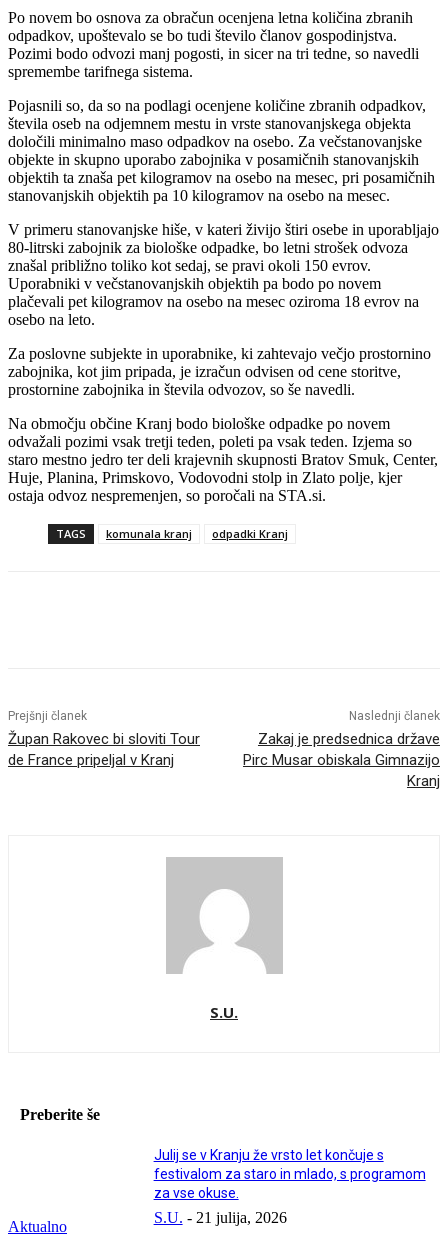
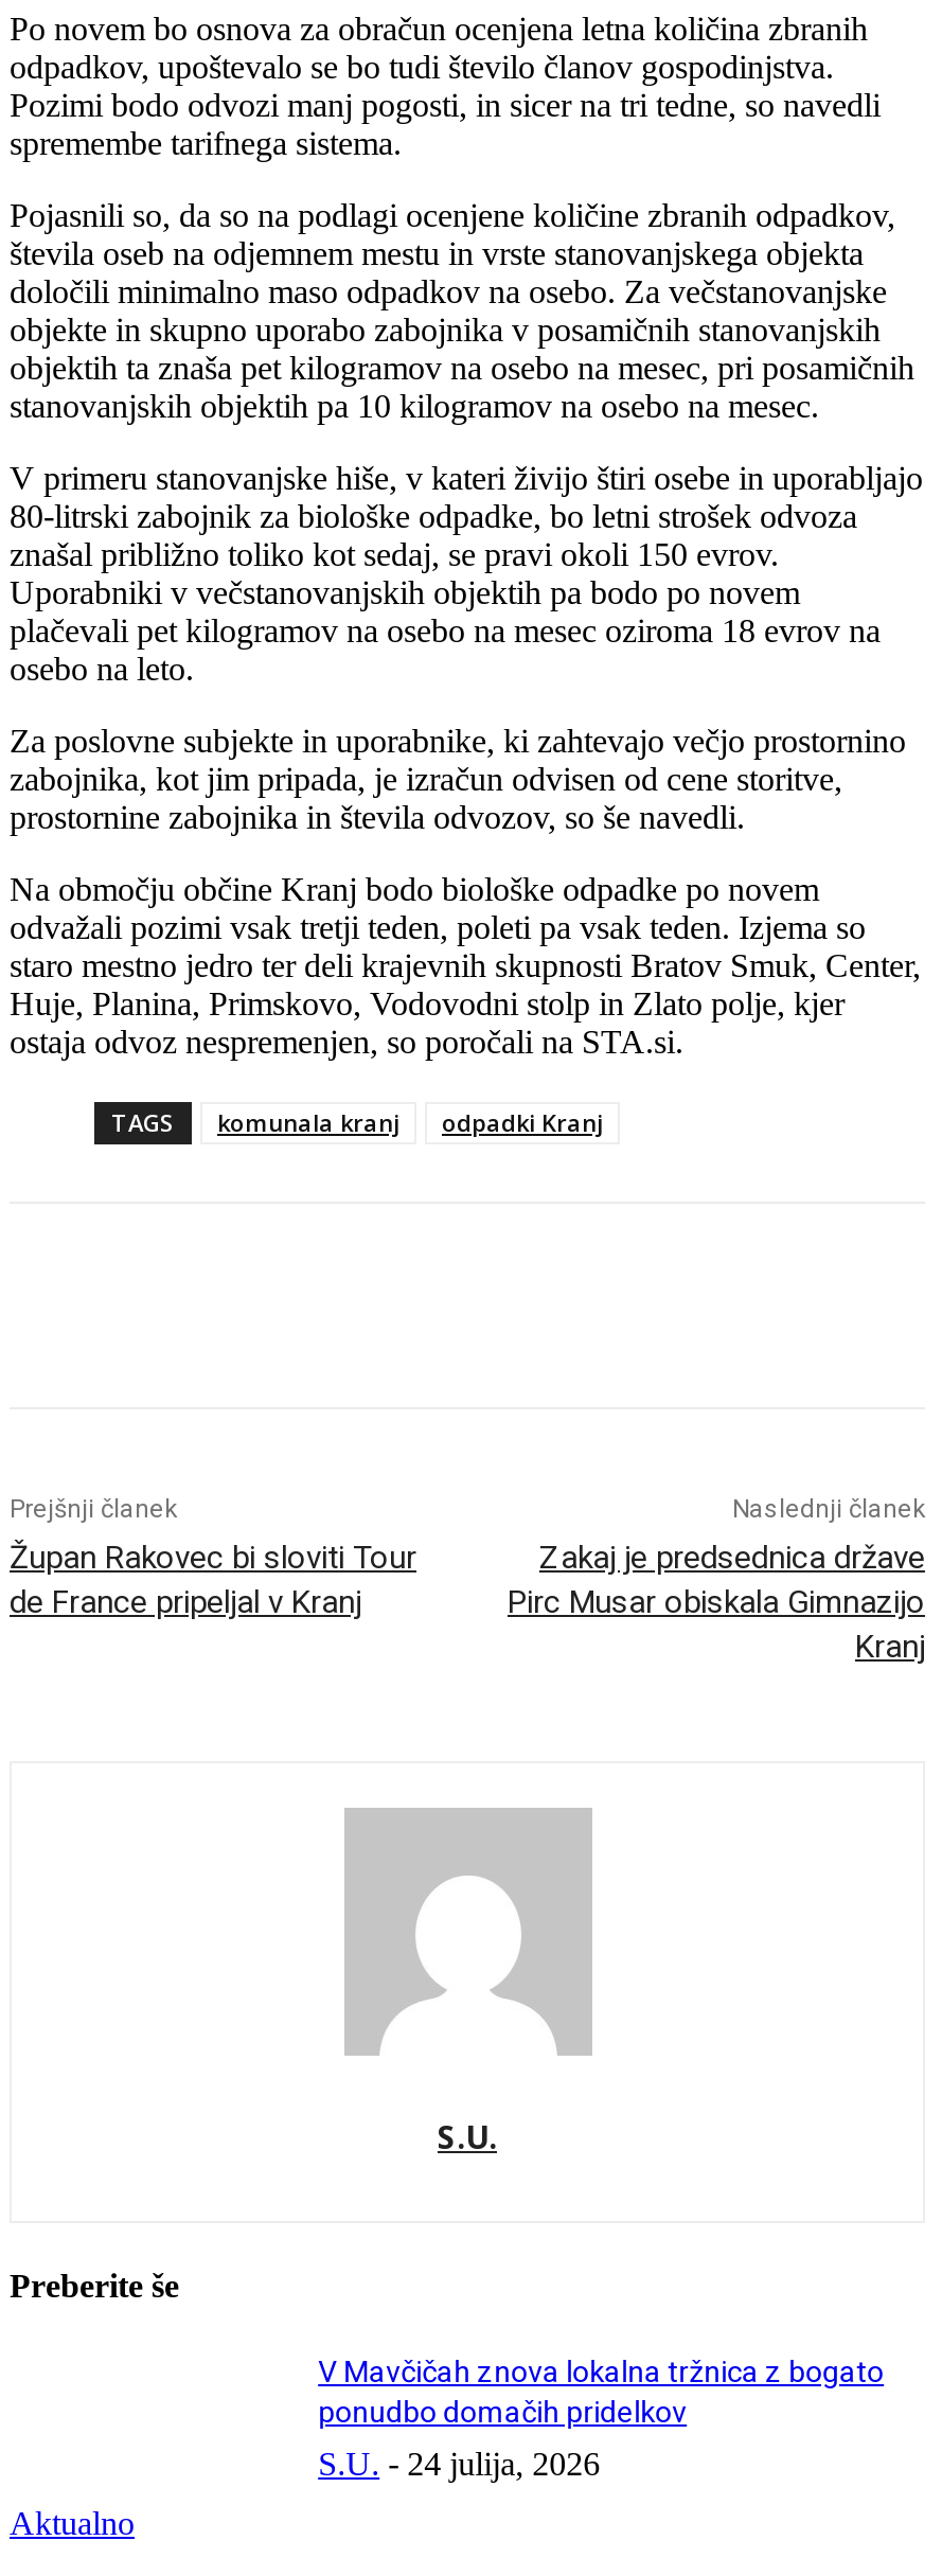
- Julij se v Kranju že vrsto let končuje s
- festivalom za staro in mlado, s programom
- za vse okuse.
+ V Mavčičah znova lokalna tržnica z bogato
+ ponudbo domačih pridelkov

- S.U. - 21 julija, 2026
+ S.U. - 24 julija, 2026
